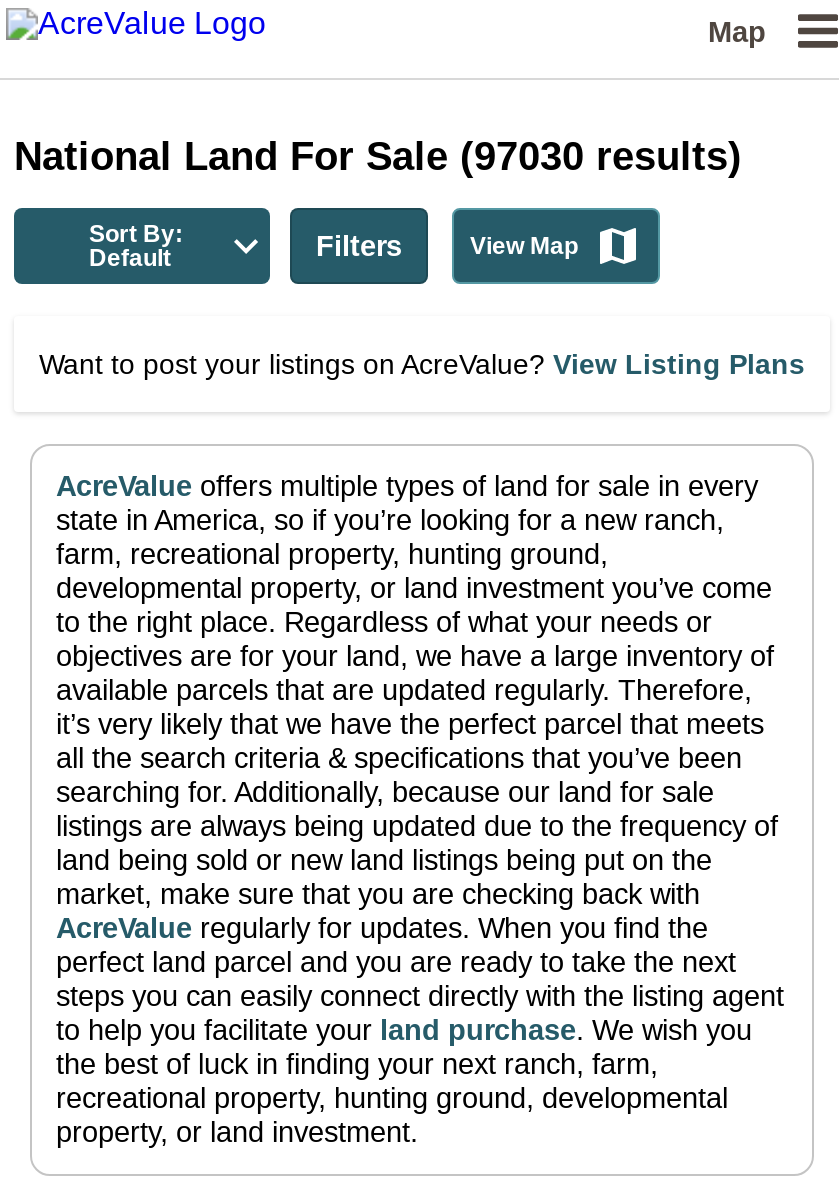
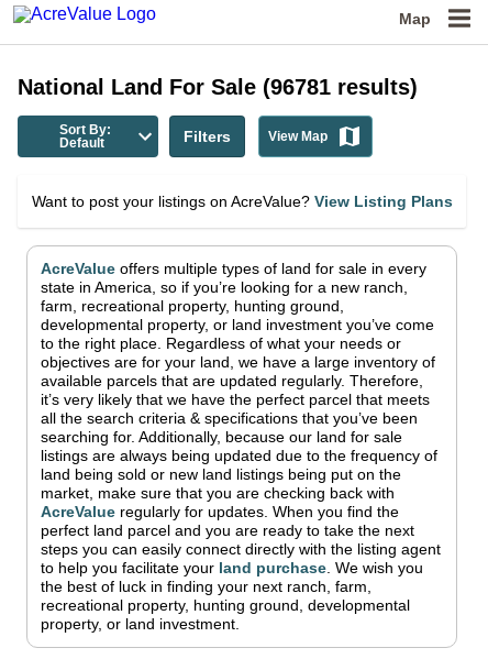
- National Land For Sale (97030 results)
+ National Land For Sale (96781 results)
